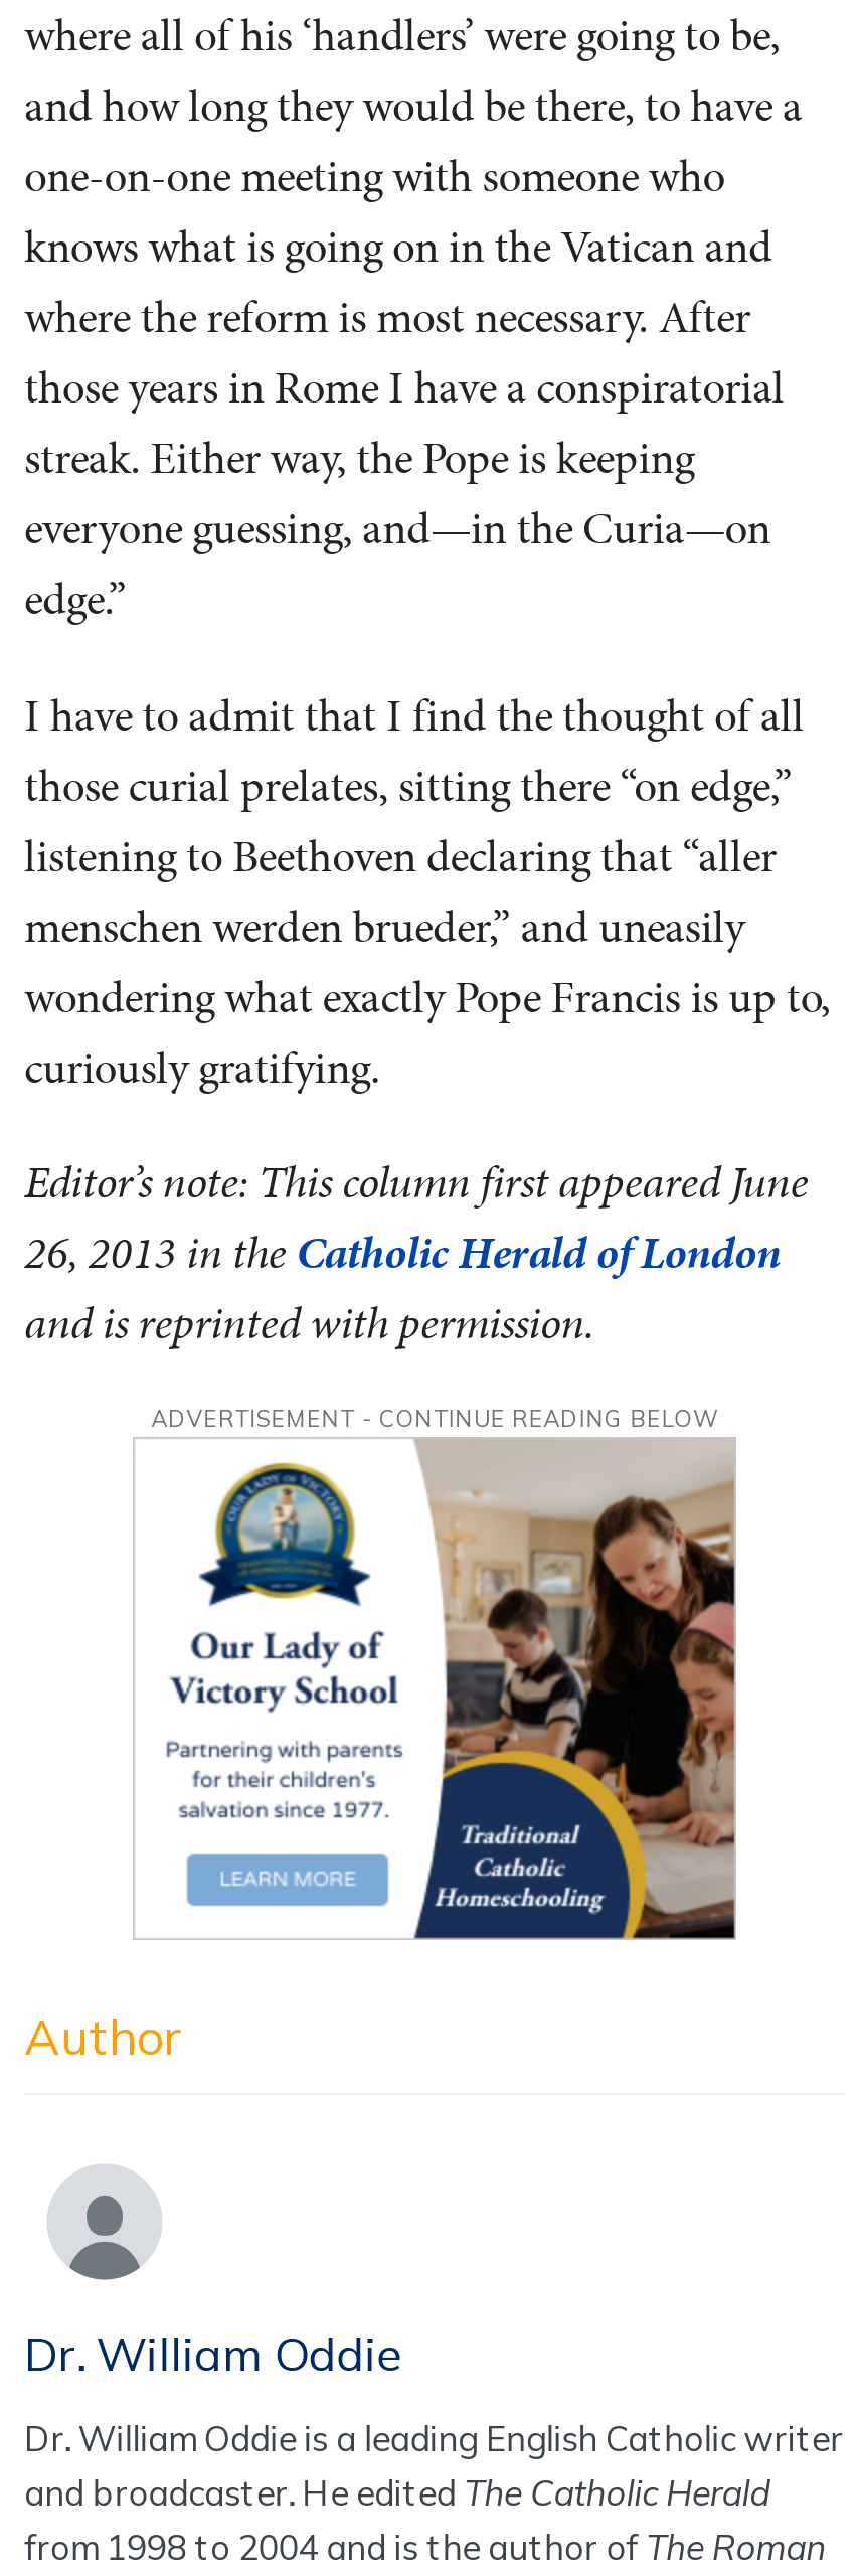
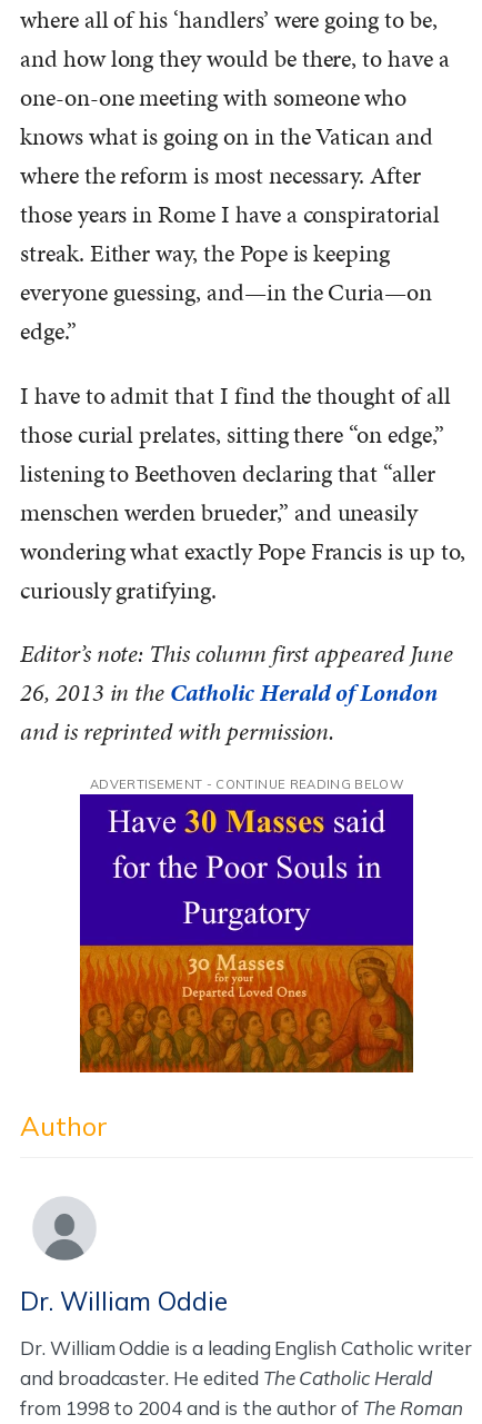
- [image]
+ [image]
